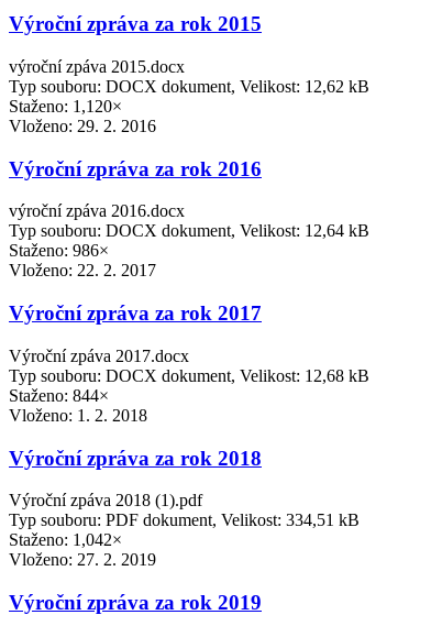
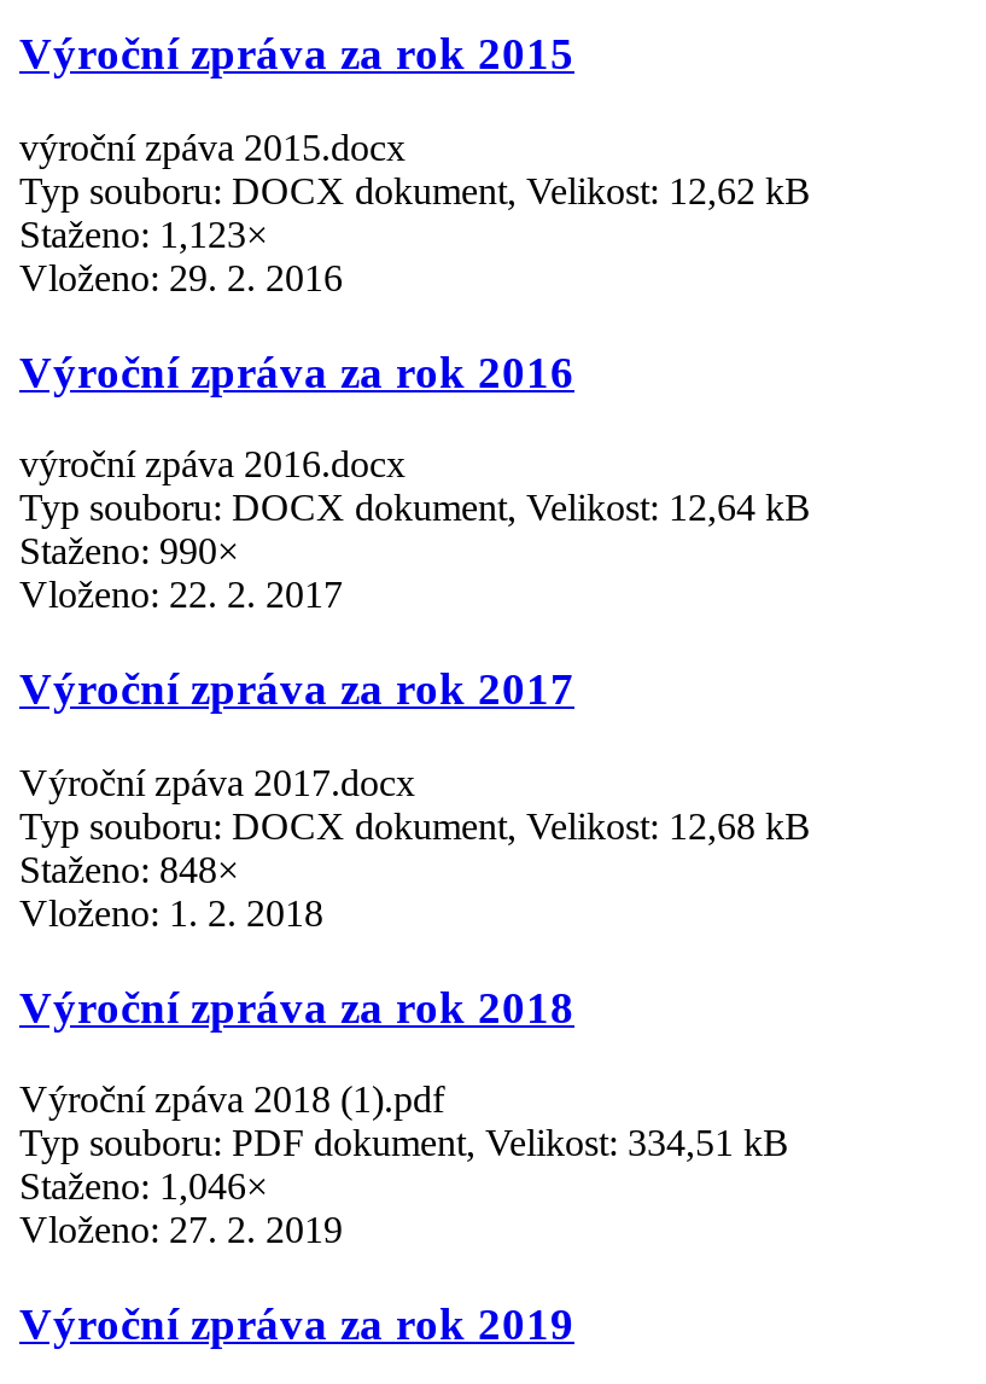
- Staženo: 1,120×
+ Staženo: 1,123×

- Staženo: 986×
+ Staženo: 990×

- Staženo: 844×
+ Staženo: 848×

- Staženo: 1,042×
+ Staženo: 1,046×
